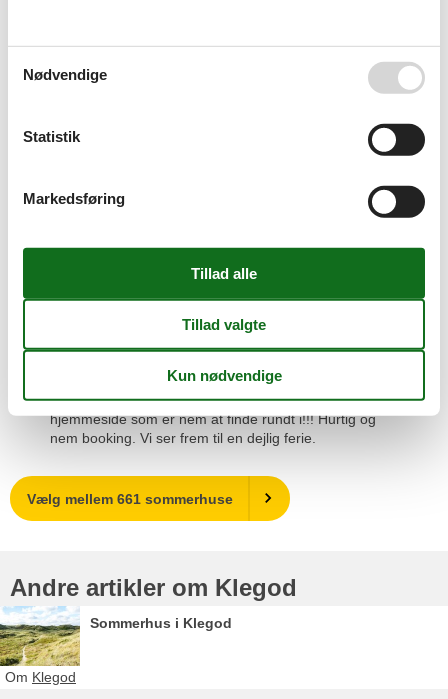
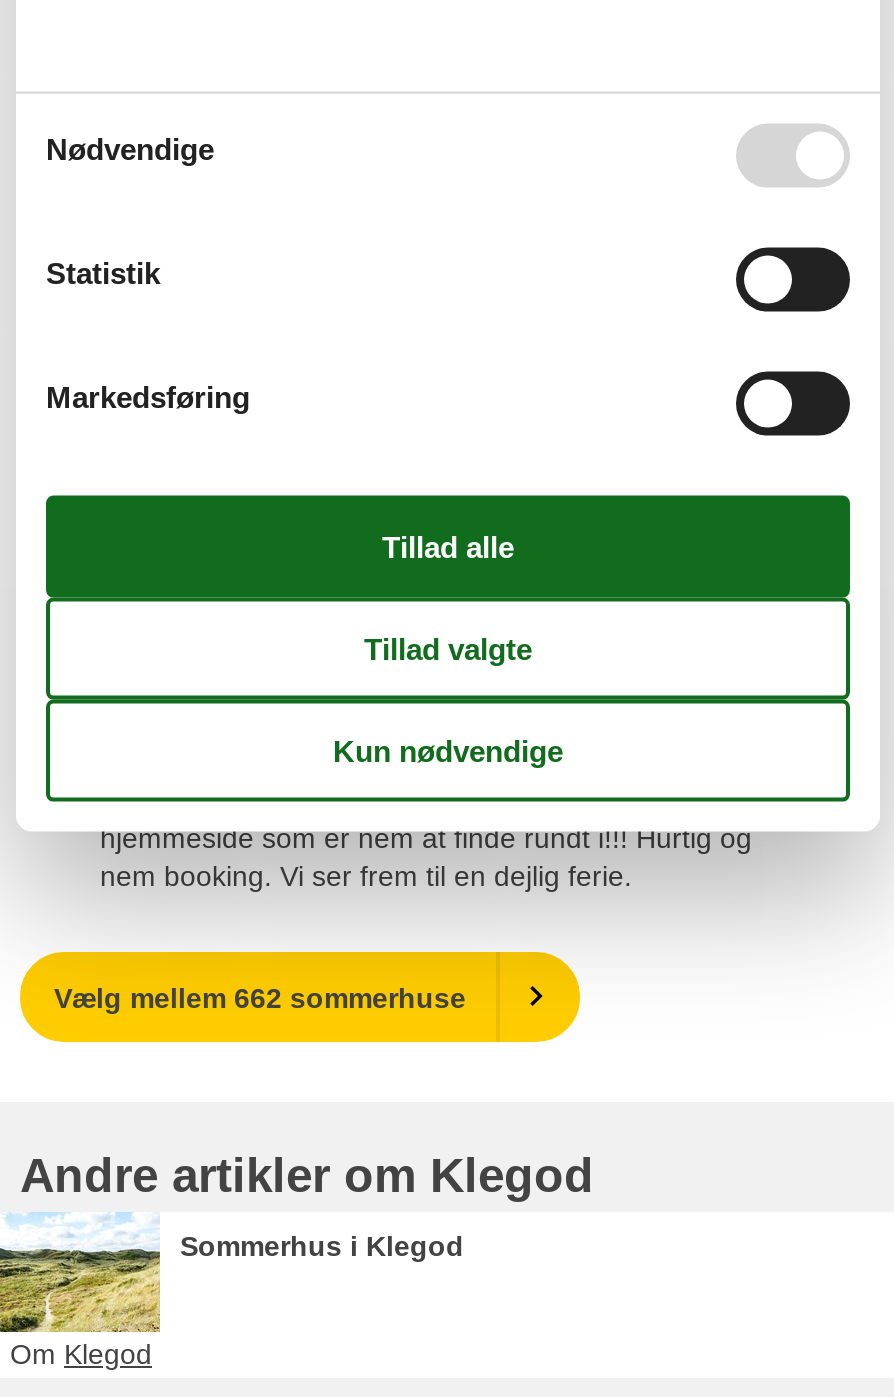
- Vælg mellem 661 sommerhuse
+ Vælg mellem 662 sommerhuse
